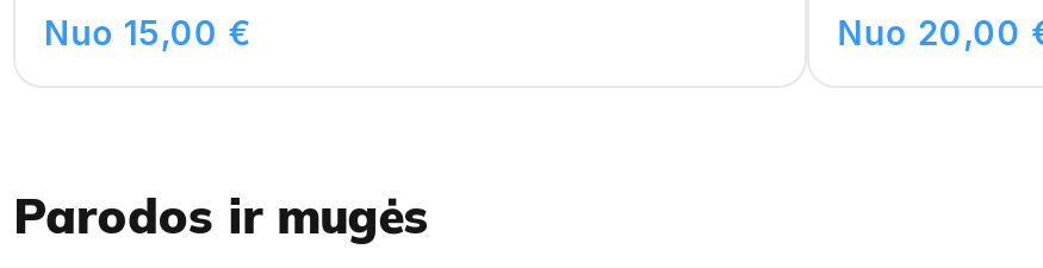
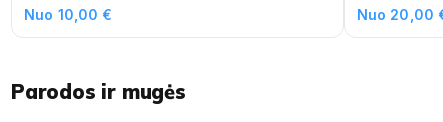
- Nuo 15,00 €
+ Nuo 10,00 €
